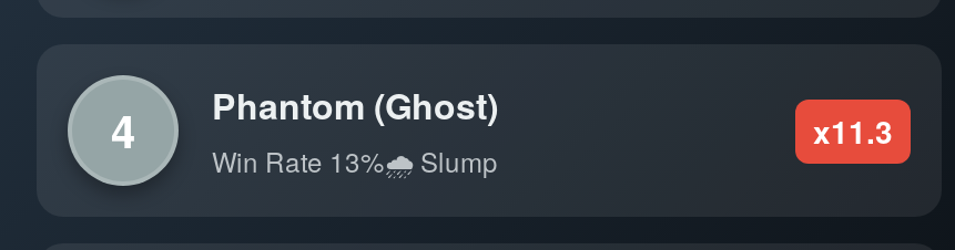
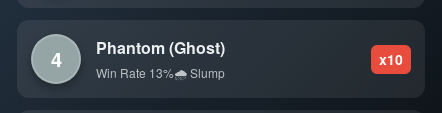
- x11.3
+ x10
